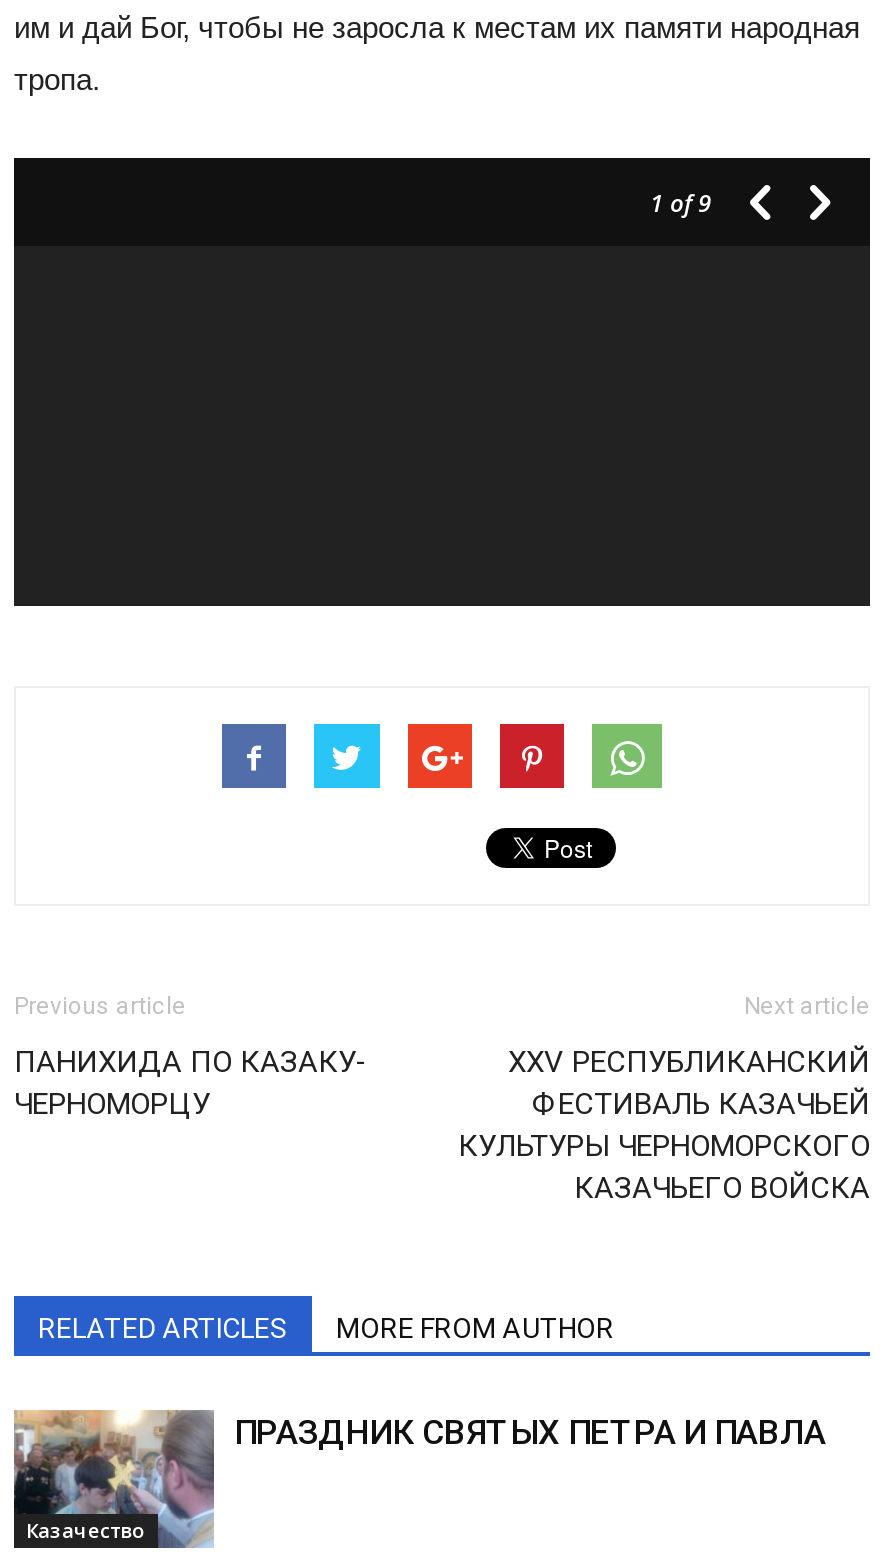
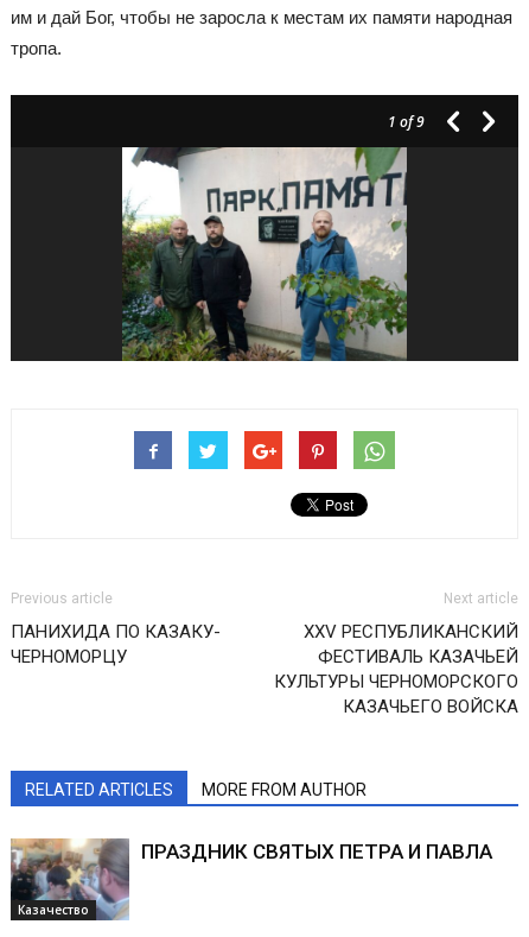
+ [image]
